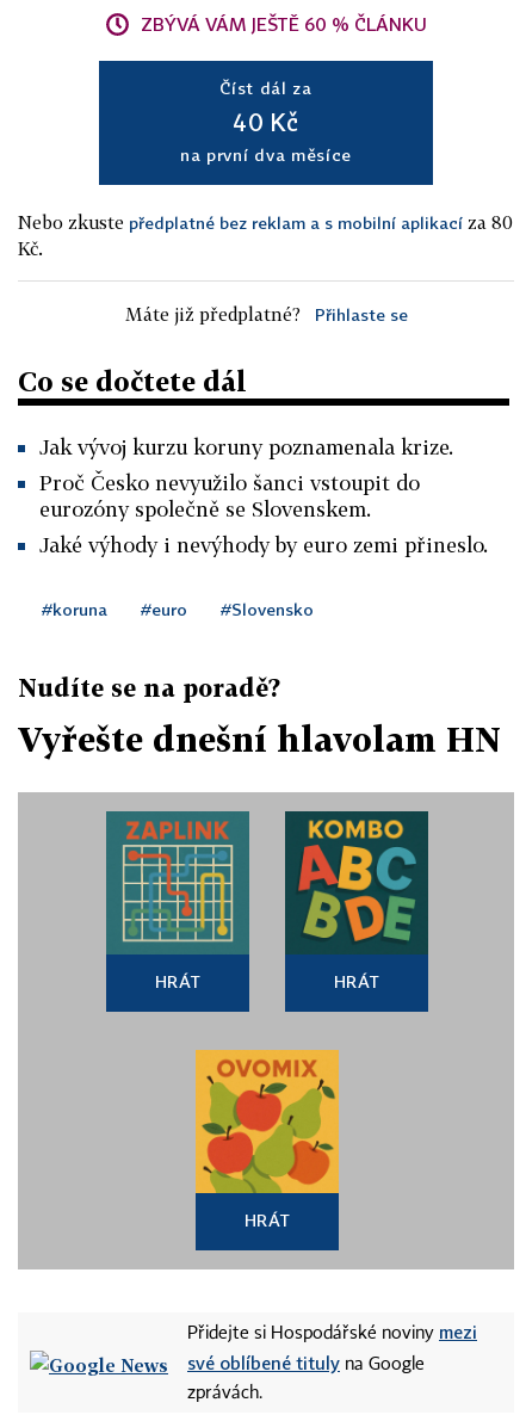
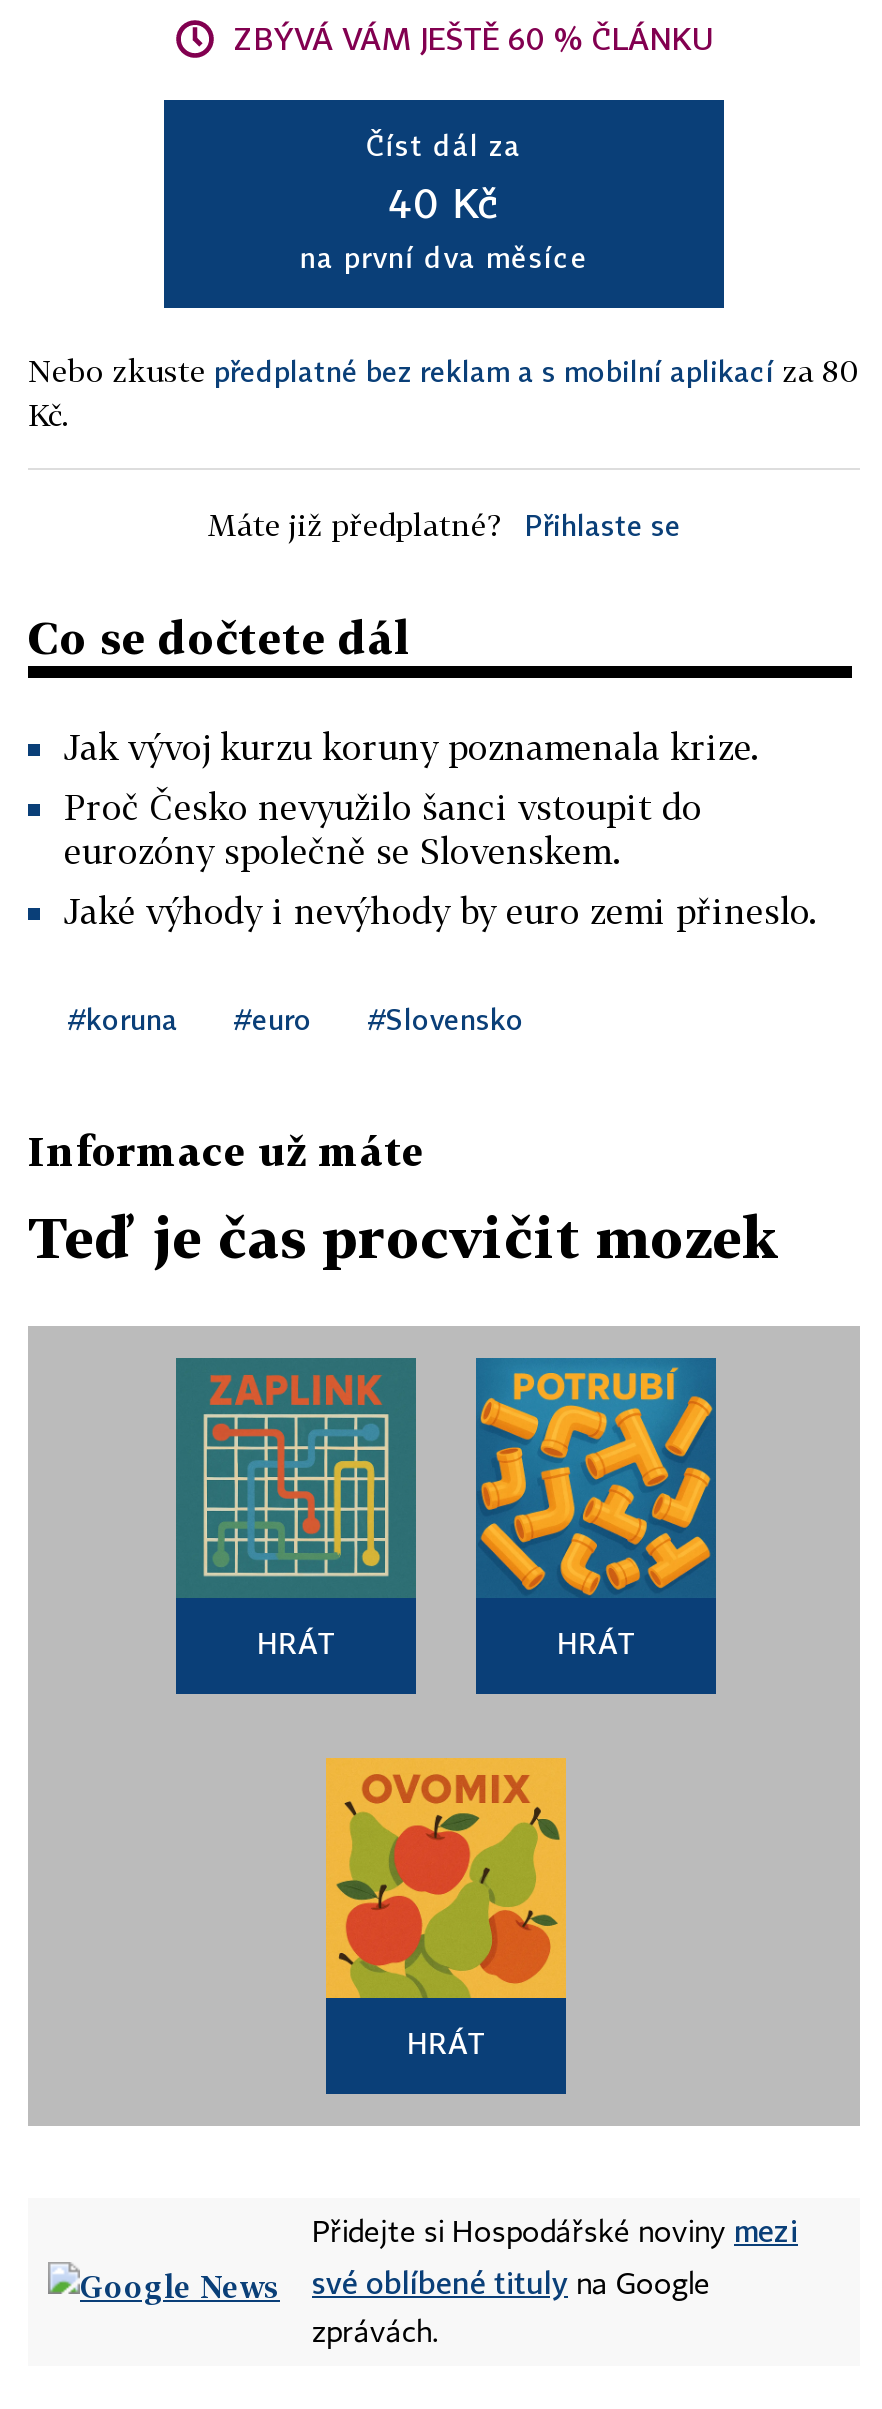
- Nudíte se na poradě?
+ Informace už máte

- Vyřešte dnešní hlavolam HN
+ Teď je čas procvičit mozek

- [image]
+ [image]
